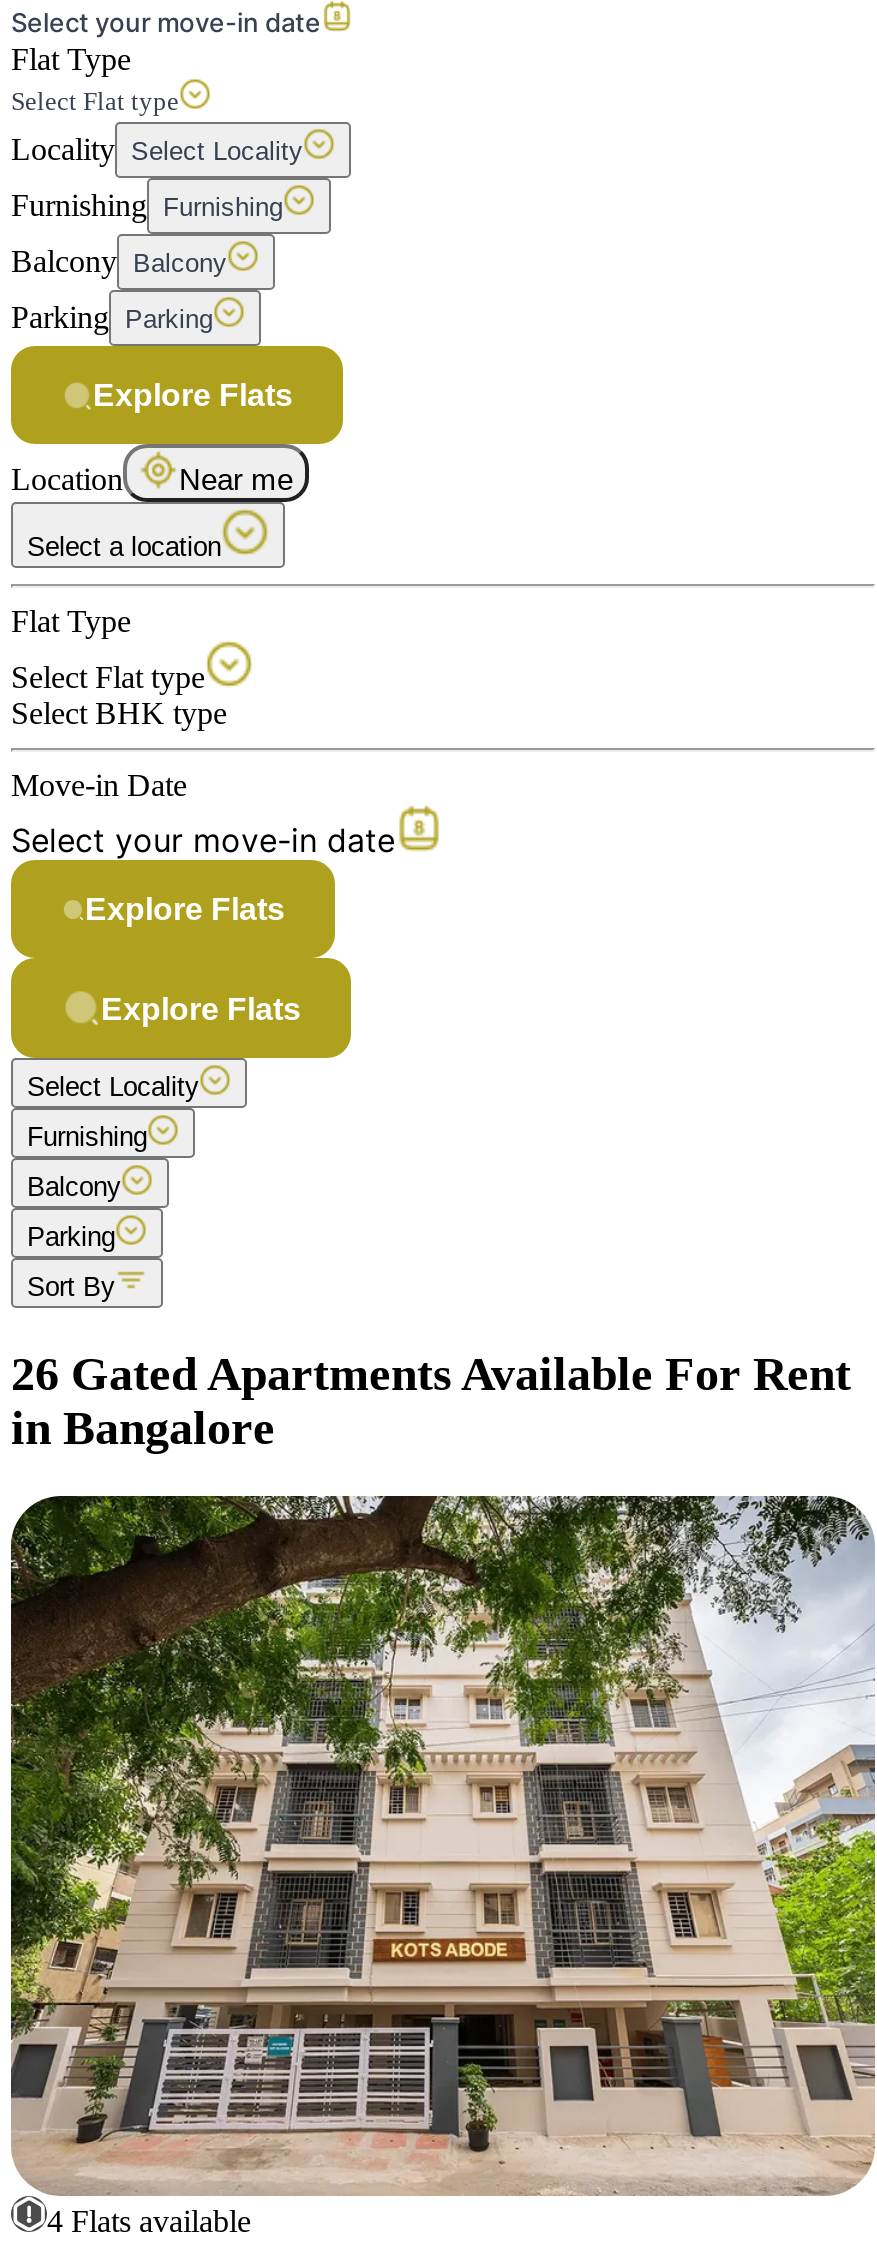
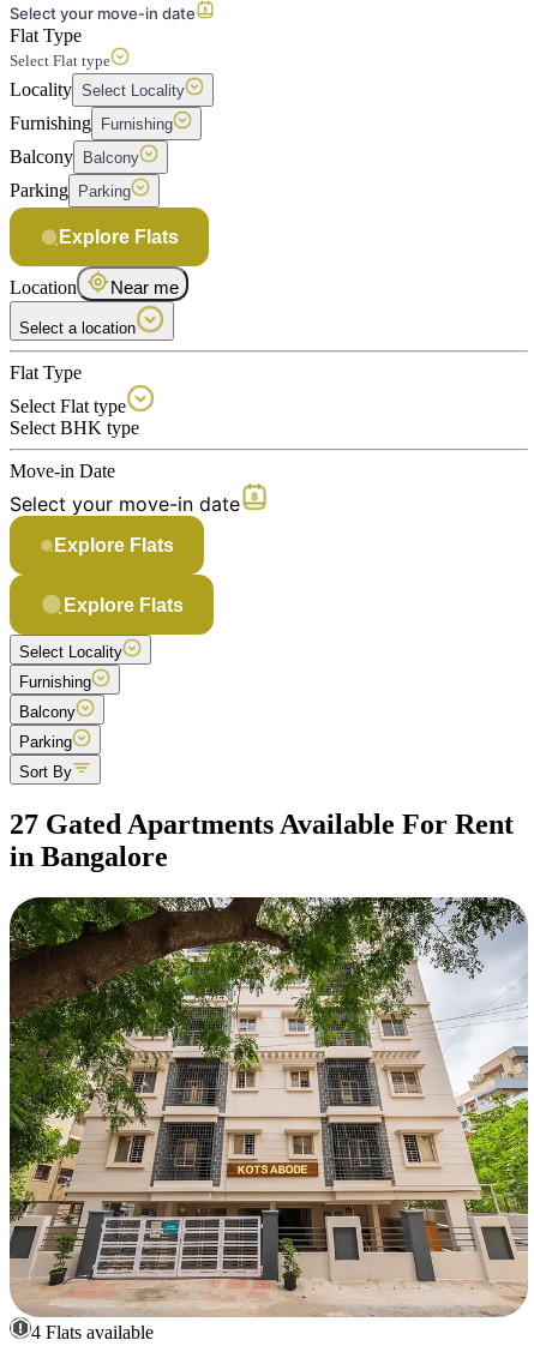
- 26 Gated Apartments Available For Rent
+ 27 Gated Apartments Available For Rent
